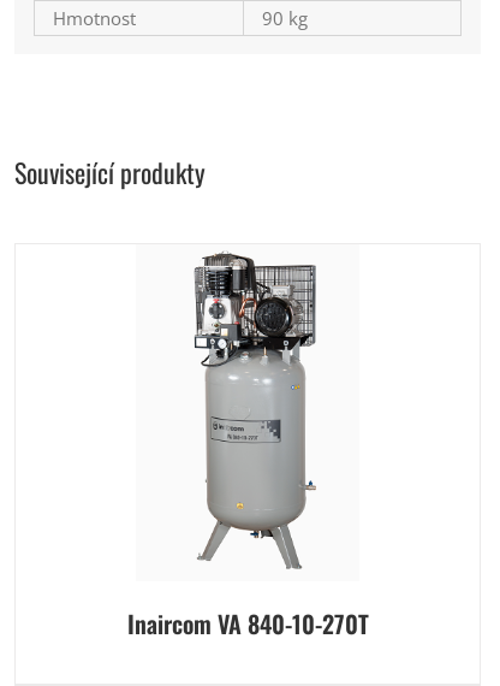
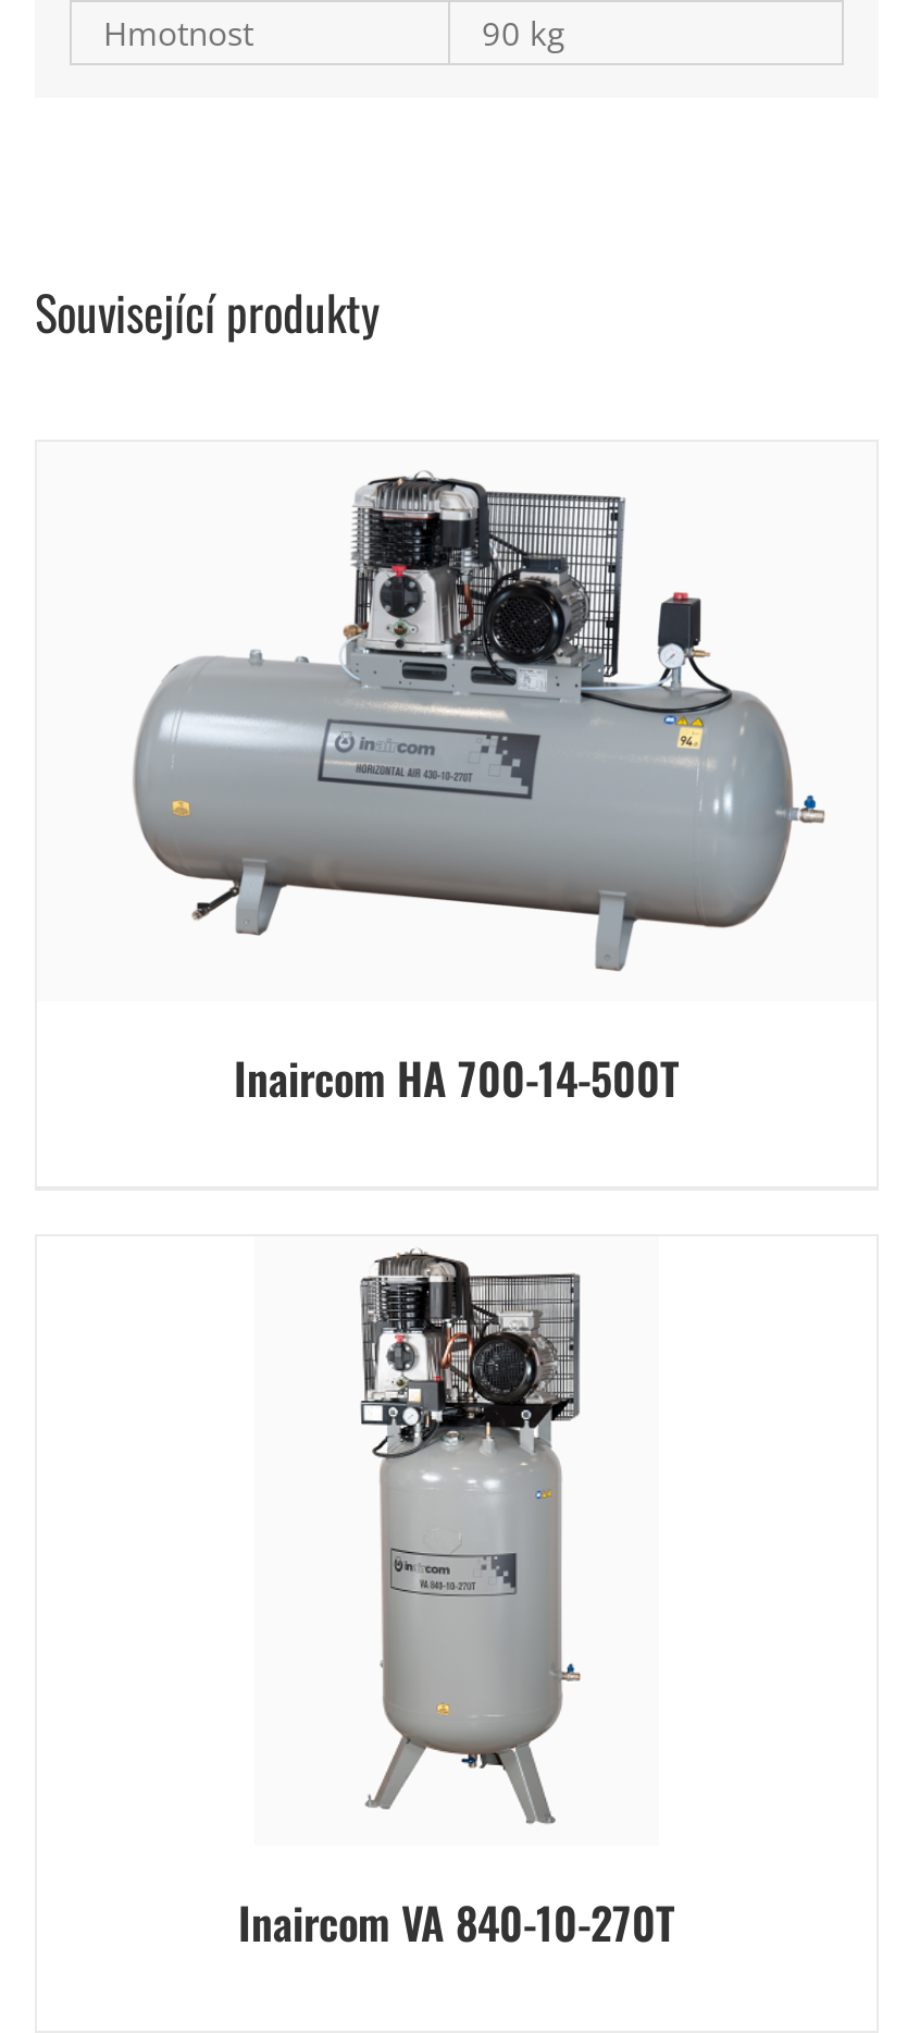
+ [image]
+ Inaircom HA 700-14-500T
